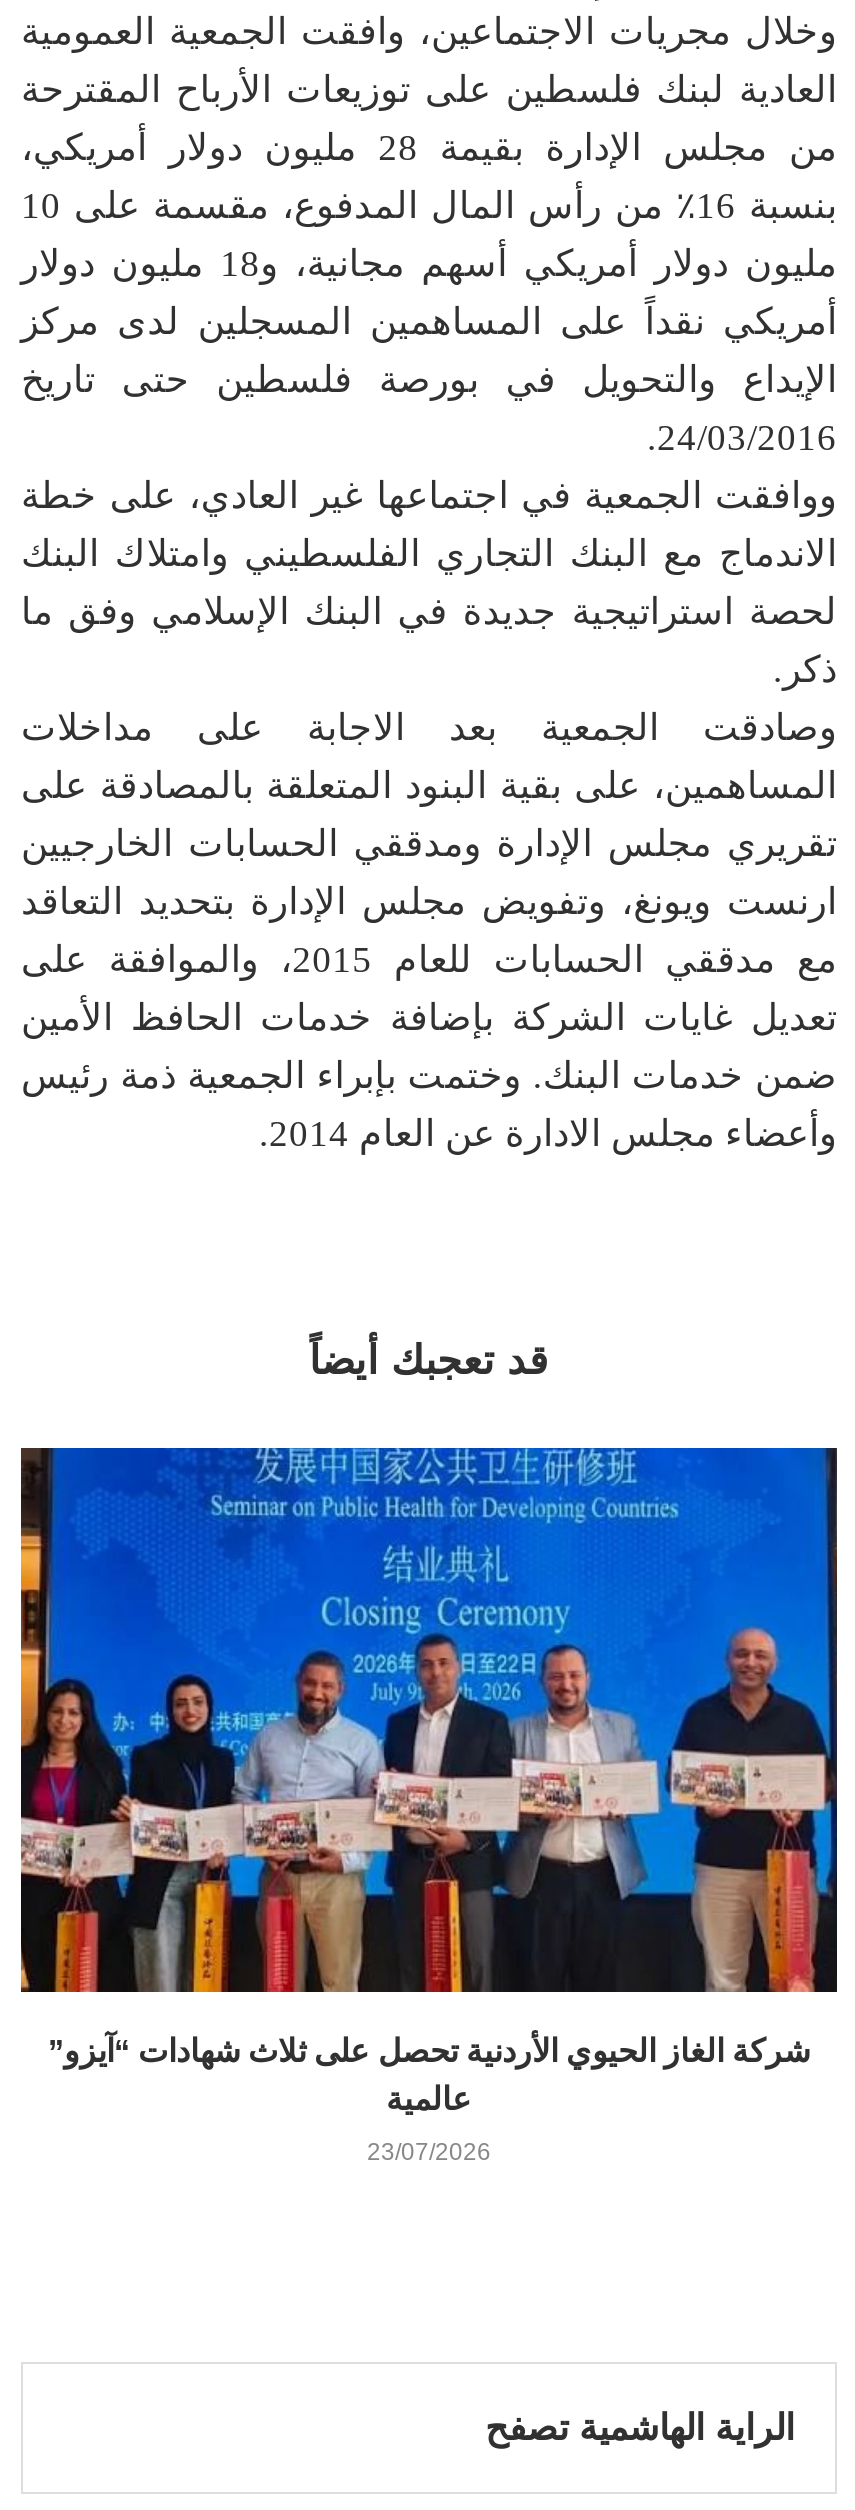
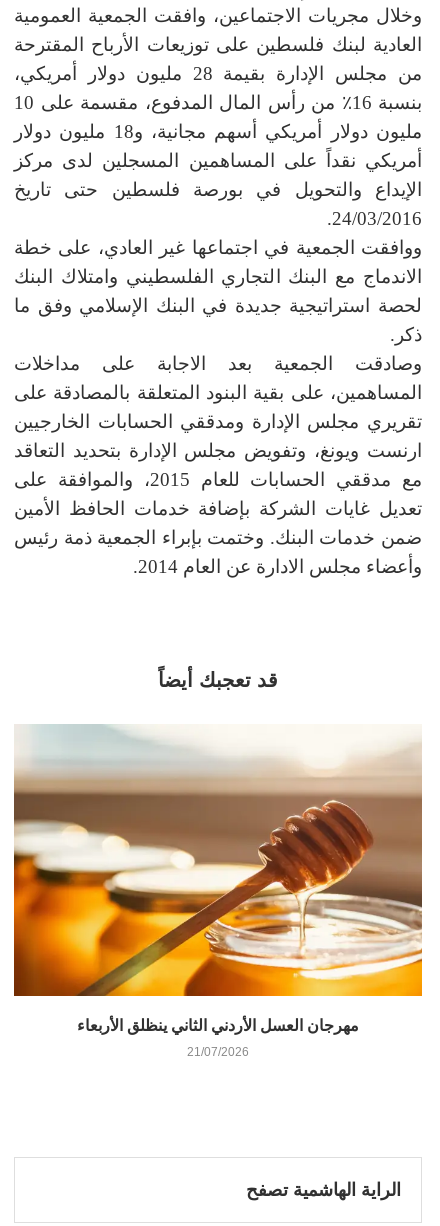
- [image]
- شركة الغاز الحيوي الأردنية تحصل على ثلاث شهادات “آيزو”
- عالمية
+ [image]
+ مهرجان العسل الأردني الثاني ينظلق الأربعاء

- 23/07/2026
+ 21/07/2026
